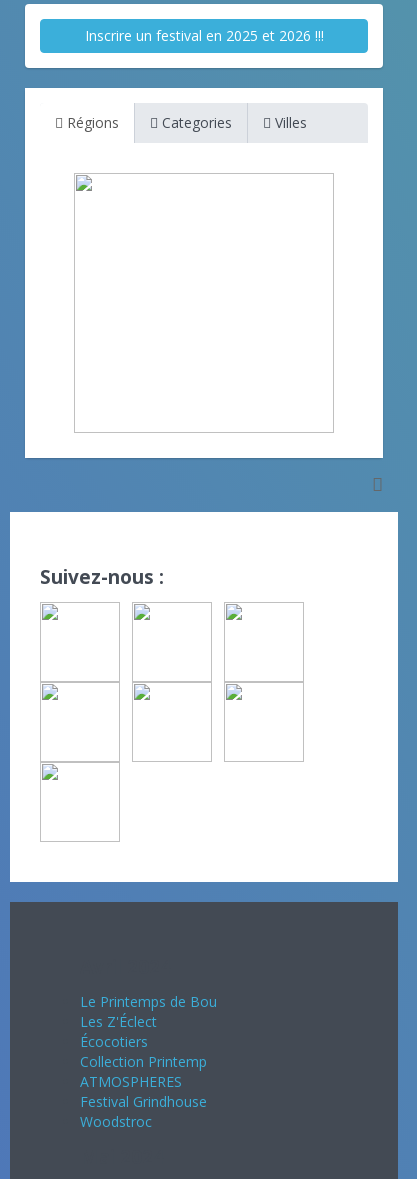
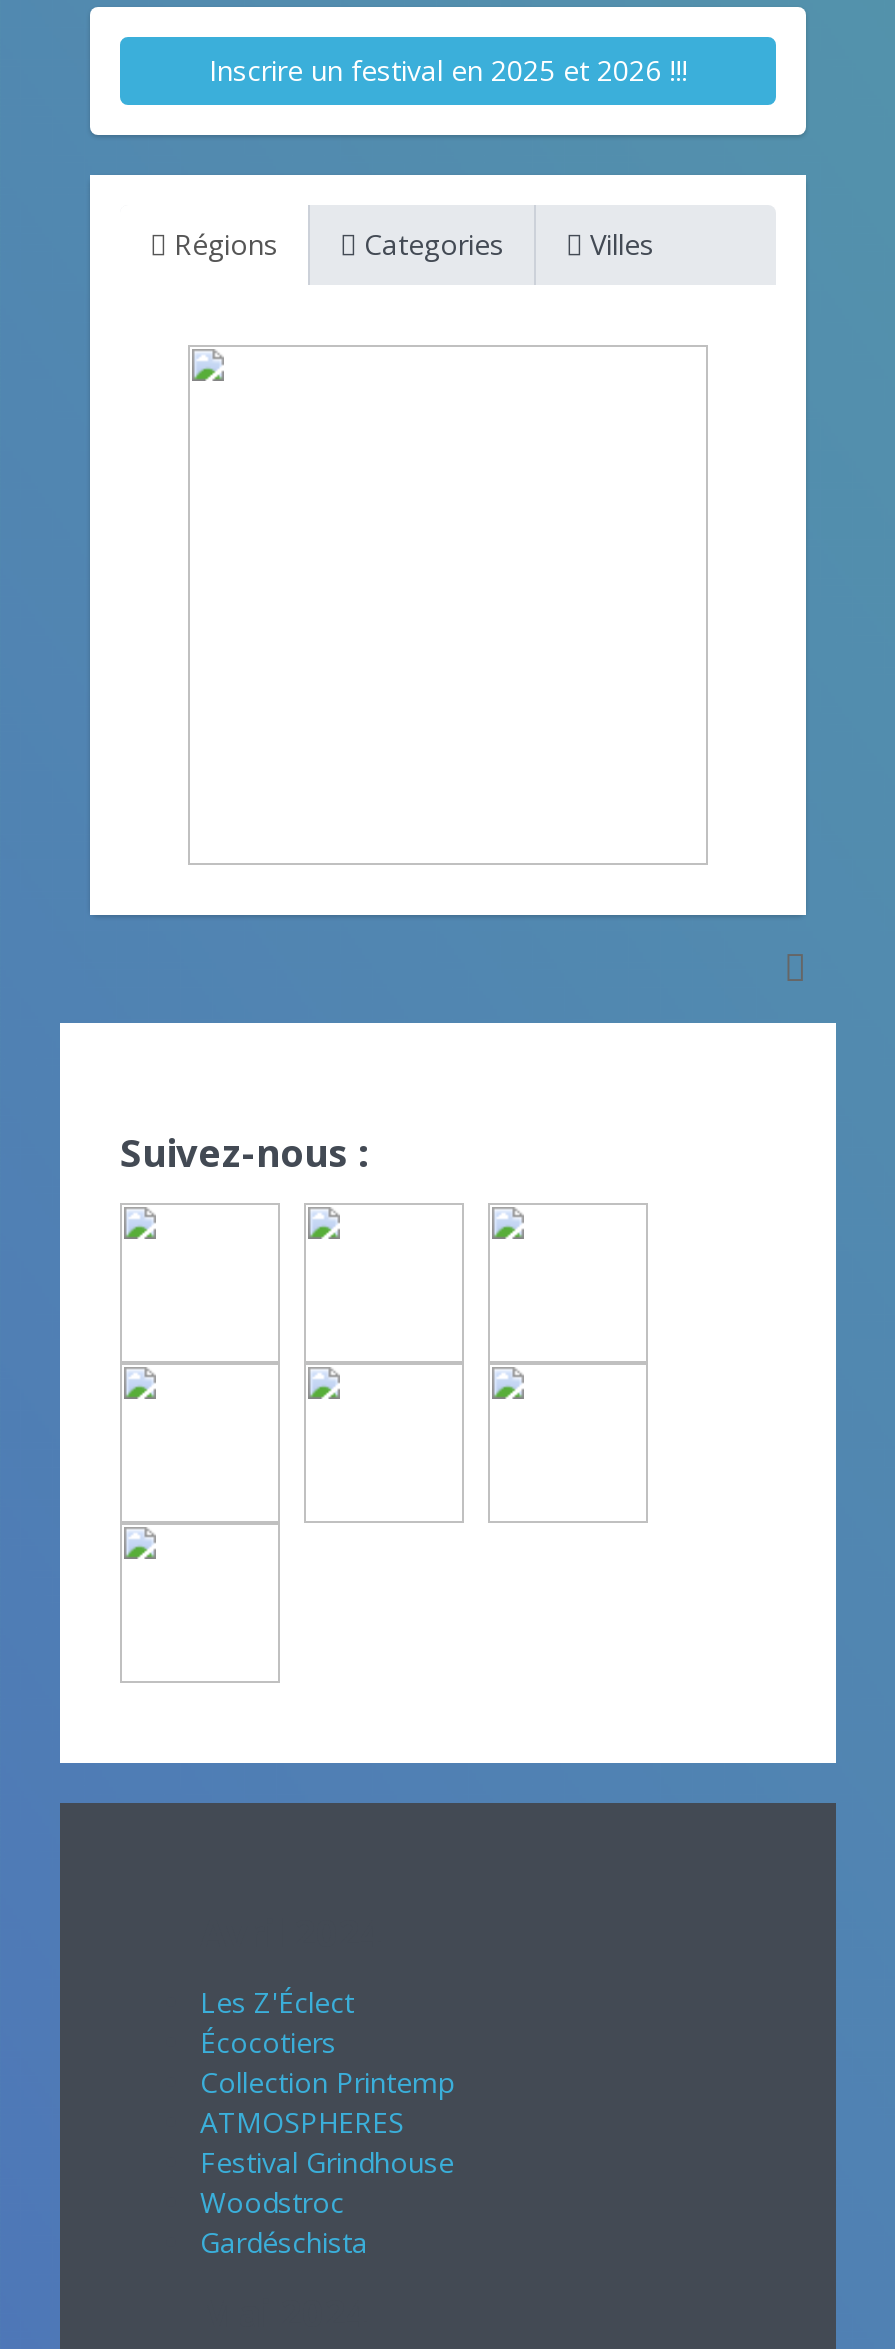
- Le Printemps de Bou

moved up: Les Z'Éclect | Écocotiers | Collection Printemp | ATMOSPHERES | Festival Grindhouse | Woodstroc

+ Gardéschista
